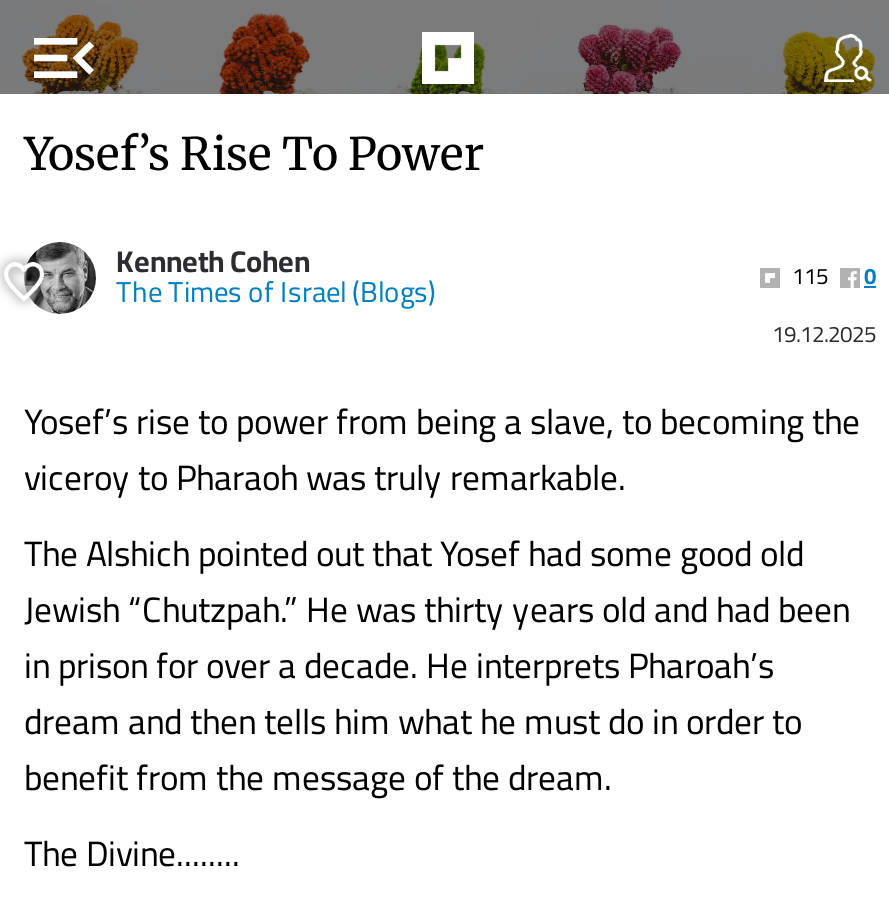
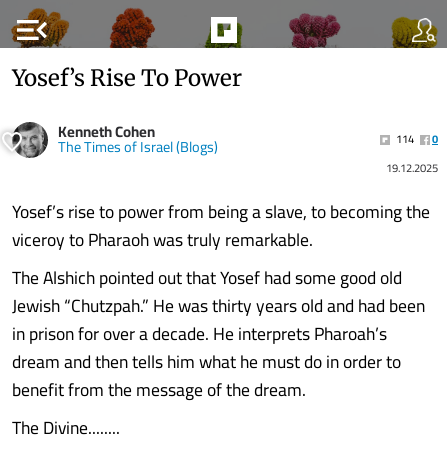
- 115 0
+ 114 0
